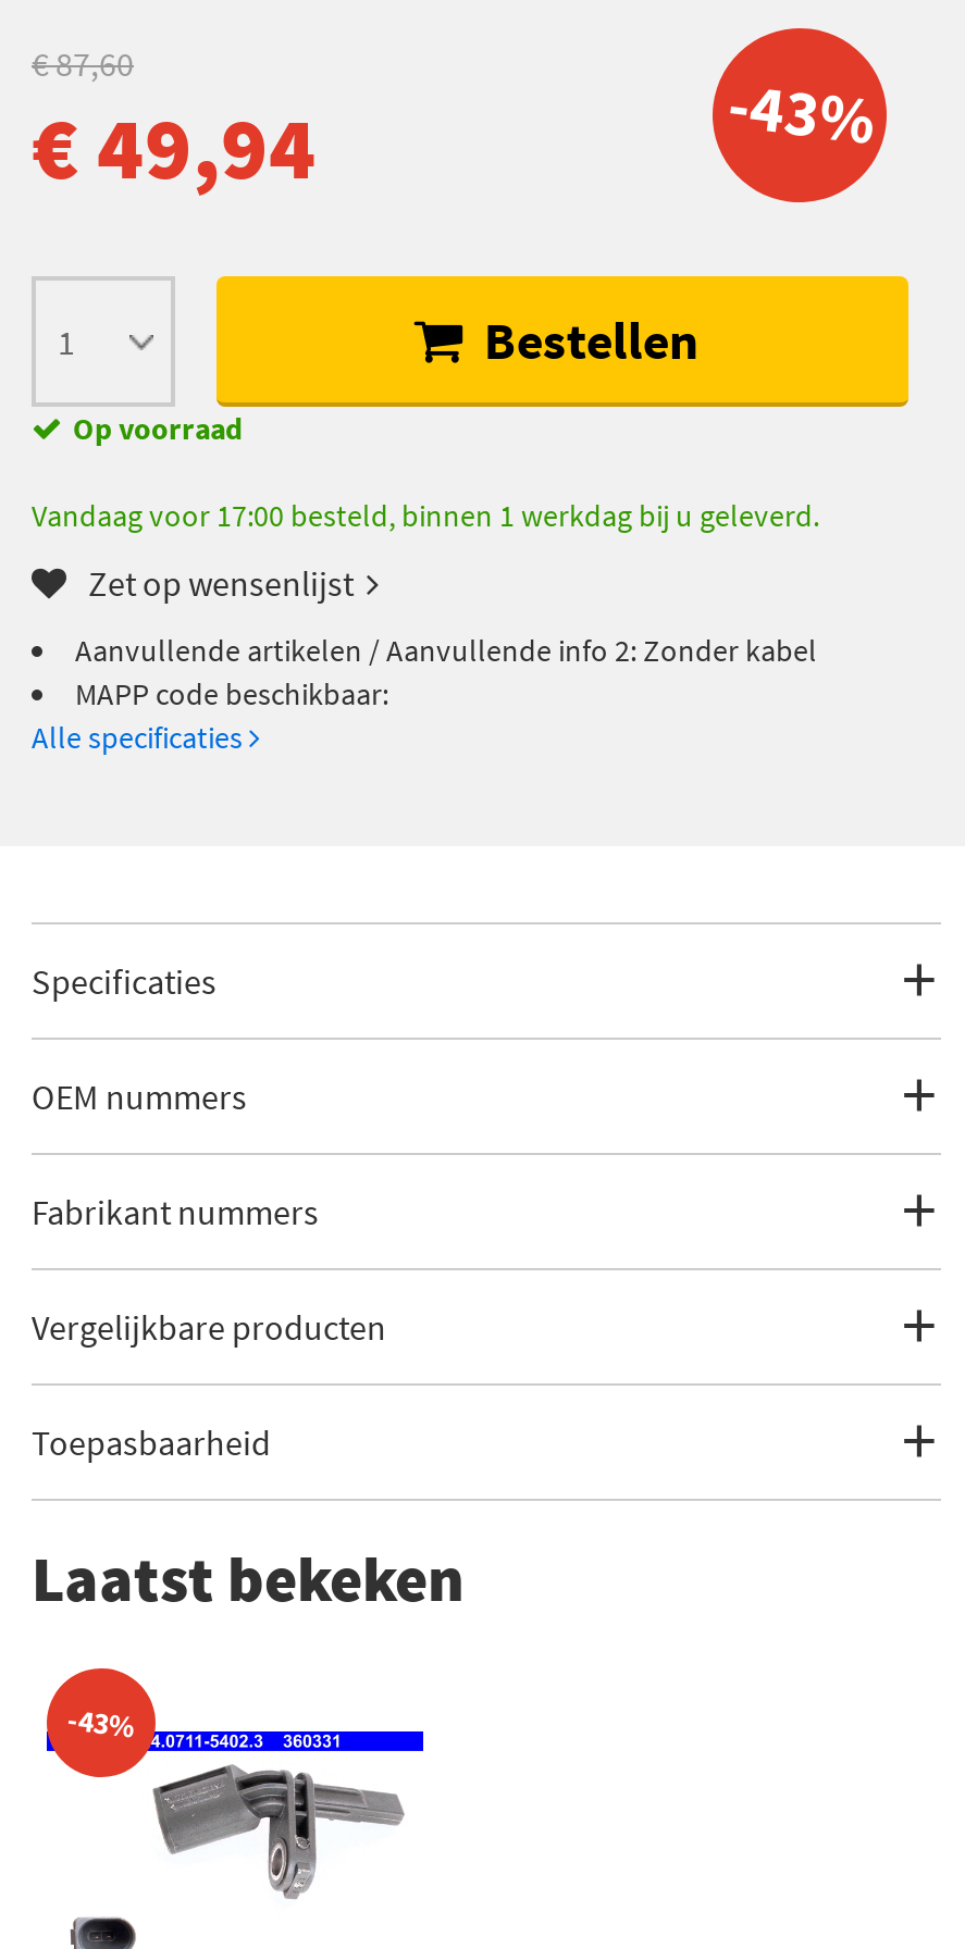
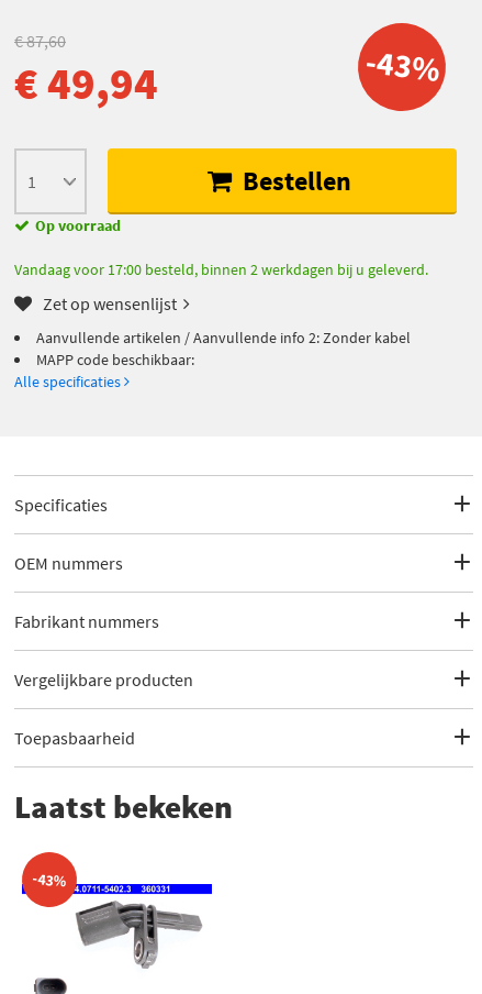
- Vandaag voor 17:00 besteld, binnen 1 werkdag bij u geleverd.
+ Vandaag voor 17:00 besteld, binnen 2 werkdagen bij u geleverd.
